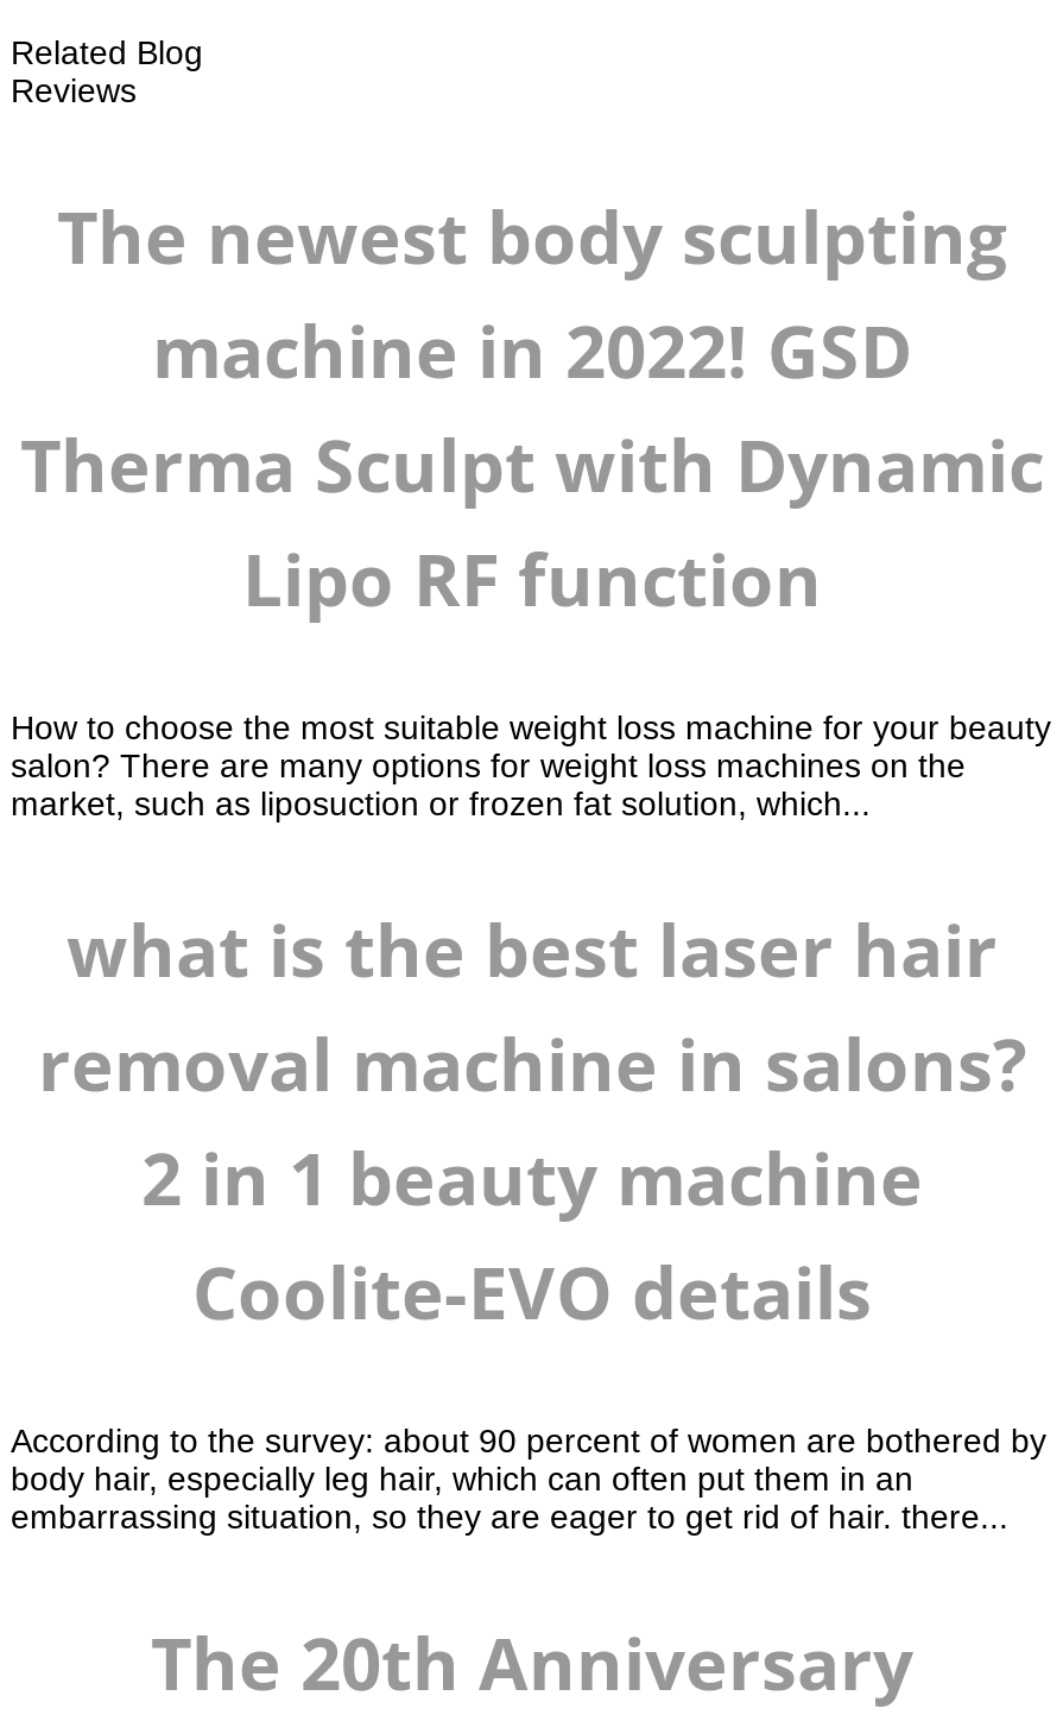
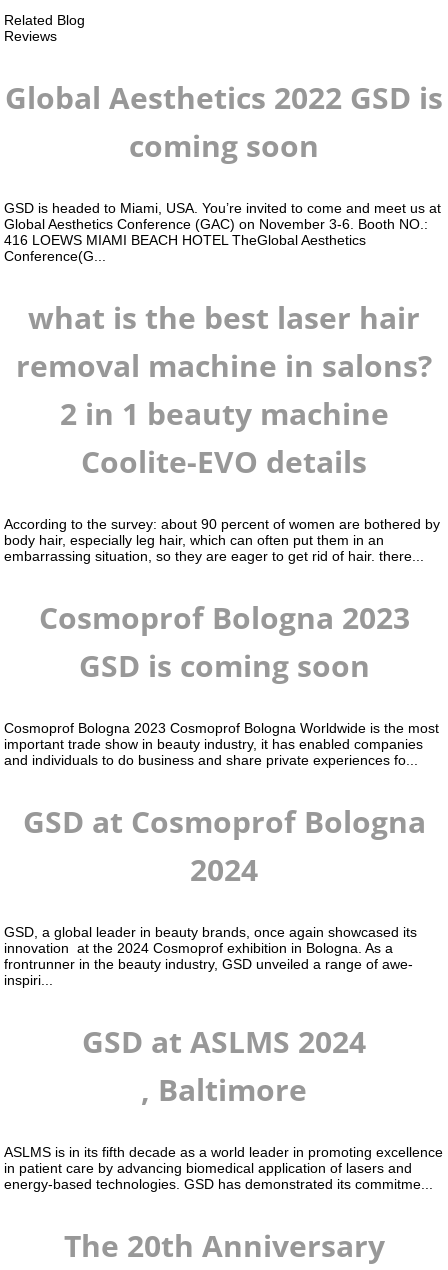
- The newest body sculpting
- machine in 2022! GSD
- Therma Sculpt with Dynamic
- Lipo RF function
+ Global Aesthetics 2022 GSD is
+ coming soon

- How to choose the most suitable weight loss machine for your beauty
- salon? There are many options for weight loss machines on the
- market, such as liposuction or frozen fat solution, which...
+ GSD is headed to Miami, USA. You’re invited to come and meet us at
+ Global Aesthetics Conference (GAC) on November 3-6. Booth NO.:
+ 416 LOEWS MIAMI BEACH HOTEL TheGlobal Aesthetics
+ Conference(G...

moved up: what is the best laser hair | removal machine in salons? | 2 in 1 beauty machine | Coolite-EVO details | According to the survey: about 90 percent of women are bothered by | body hair, especially leg hair, which can often put them in an | embarrassing situation, so they are eager to get rid of hair. there...

+ Cosmoprof Bologna 2023
+ GSD is coming soon
+ Cosmoprof Bologna 2023 Cosmoprof Bologna Worldwide is the most
+ important trade show in beauty industry, it has enabled companies
+ and individuals to do business and share private experiences fo...
+ GSD at Cosmoprof Bologna
+ 2024
+ GSD, a global leader in beauty brands, once again showcased its
+ innovation at the 2024 Cosmoprof exhibition in Bologna. As a
+ frontrunner in the beauty industry, GSD unveiled a range of awe-
+ inspiri...
+ GSD at ASLMS 2024
+ , Baltimore
+ ASLMS is in its fifth decade as a world leader in promoting excellence
+ in patient care by advancing biomedical application of lasers and
+ energy-based technologies. GSD has demonstrated its commitme...
